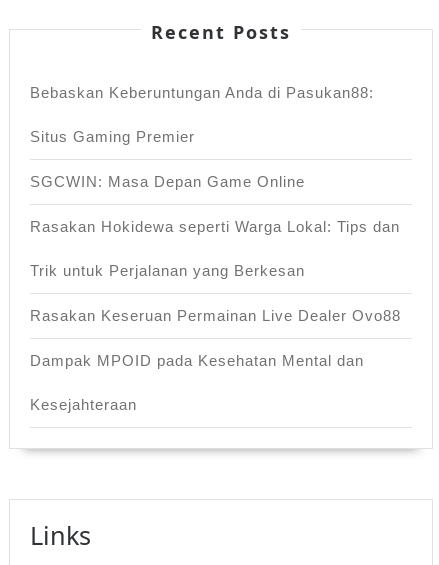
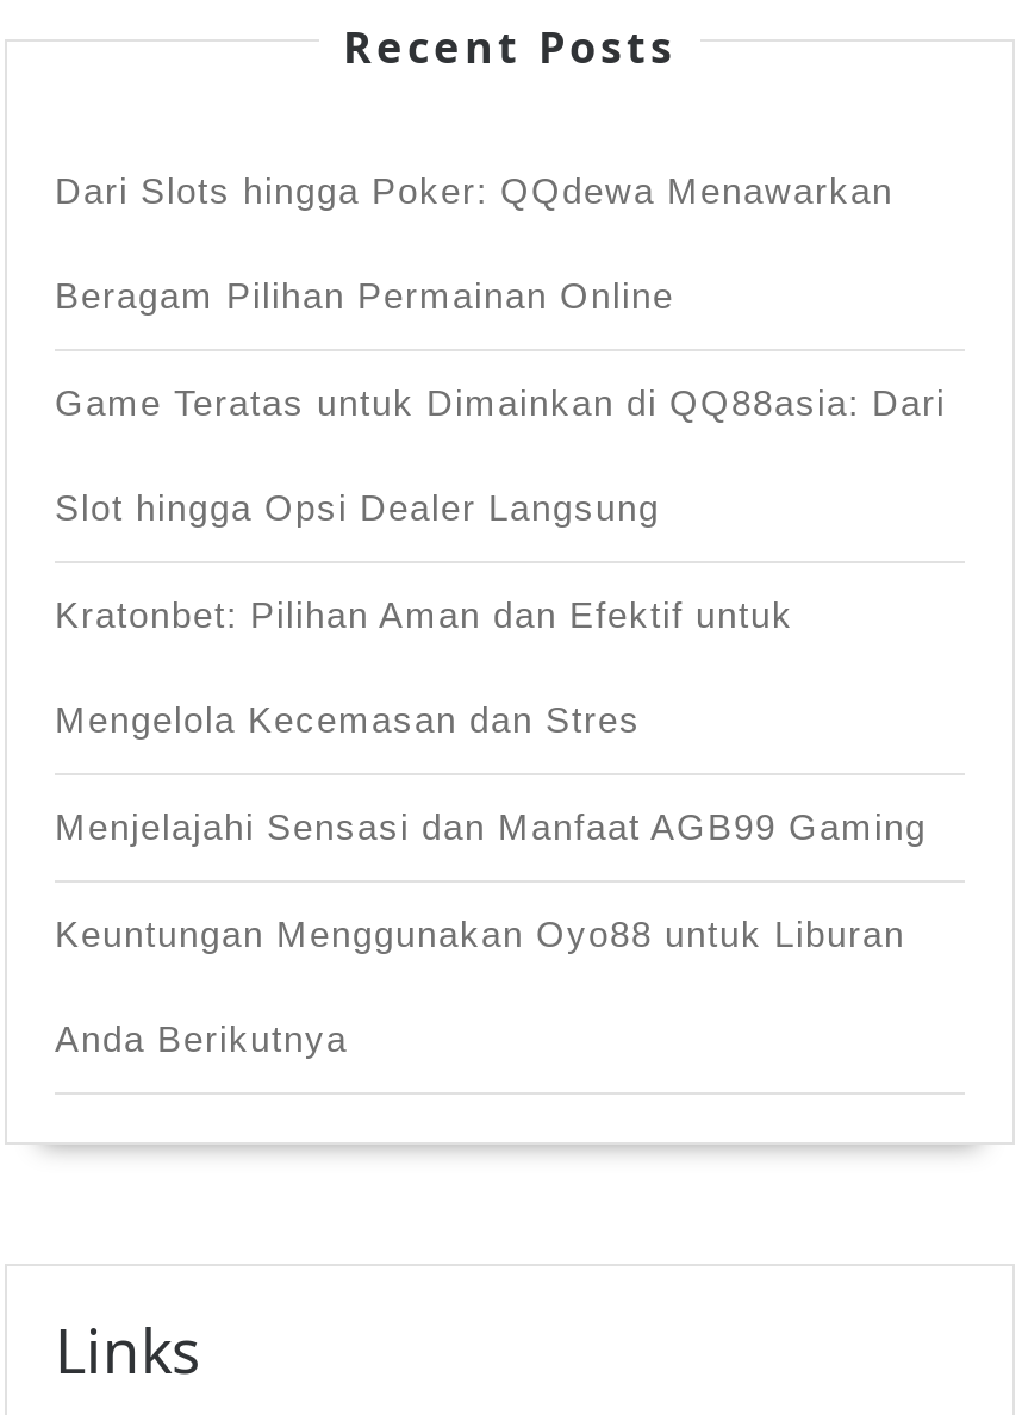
- Bebaskan Keberuntungan Anda di Pasukan88:
- Situs Gaming Premier
- SGCWIN: Masa Depan Game Online
- Rasakan Hokidewa seperti Warga Lokal: Tips dan
- Trik untuk Perjalanan yang Berkesan
- Rasakan Keseruan Permainan Live Dealer Ovo88
- Dampak MPOID pada Kesehatan Mental dan
- Kesejahteraan
+ Dari Slots hingga Poker: QQdewa Menawarkan
+ Beragam Pilihan Permainan Online
+ Game Teratas untuk Dimainkan di QQ88asia: Dari
+ Slot hingga Opsi Dealer Langsung
+ Kratonbet: Pilihan Aman dan Efektif untuk
+ Mengelola Kecemasan dan Stres
+ Menjelajahi Sensasi dan Manfaat AGB99 Gaming
+ Keuntungan Menggunakan Oyo88 untuk Liburan
+ Anda Berikutnya
